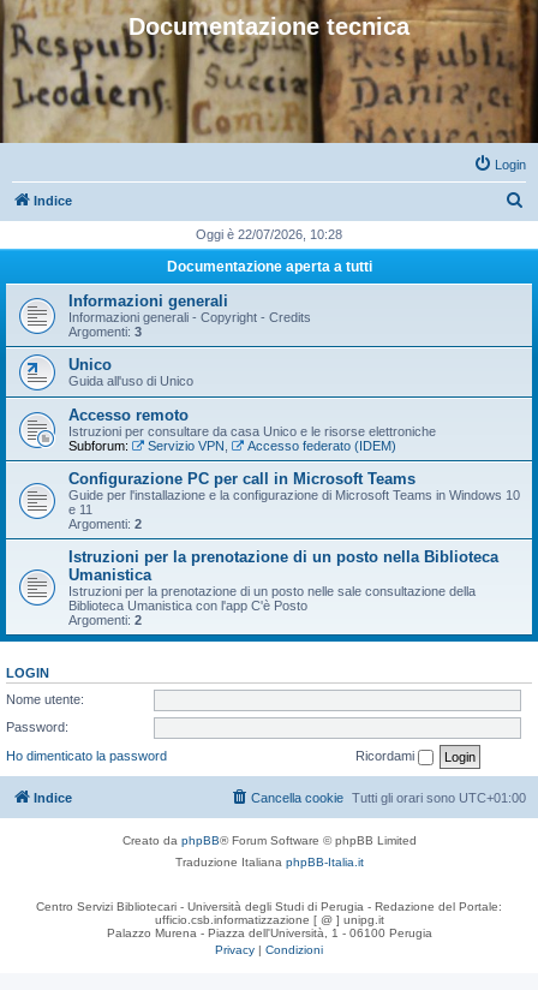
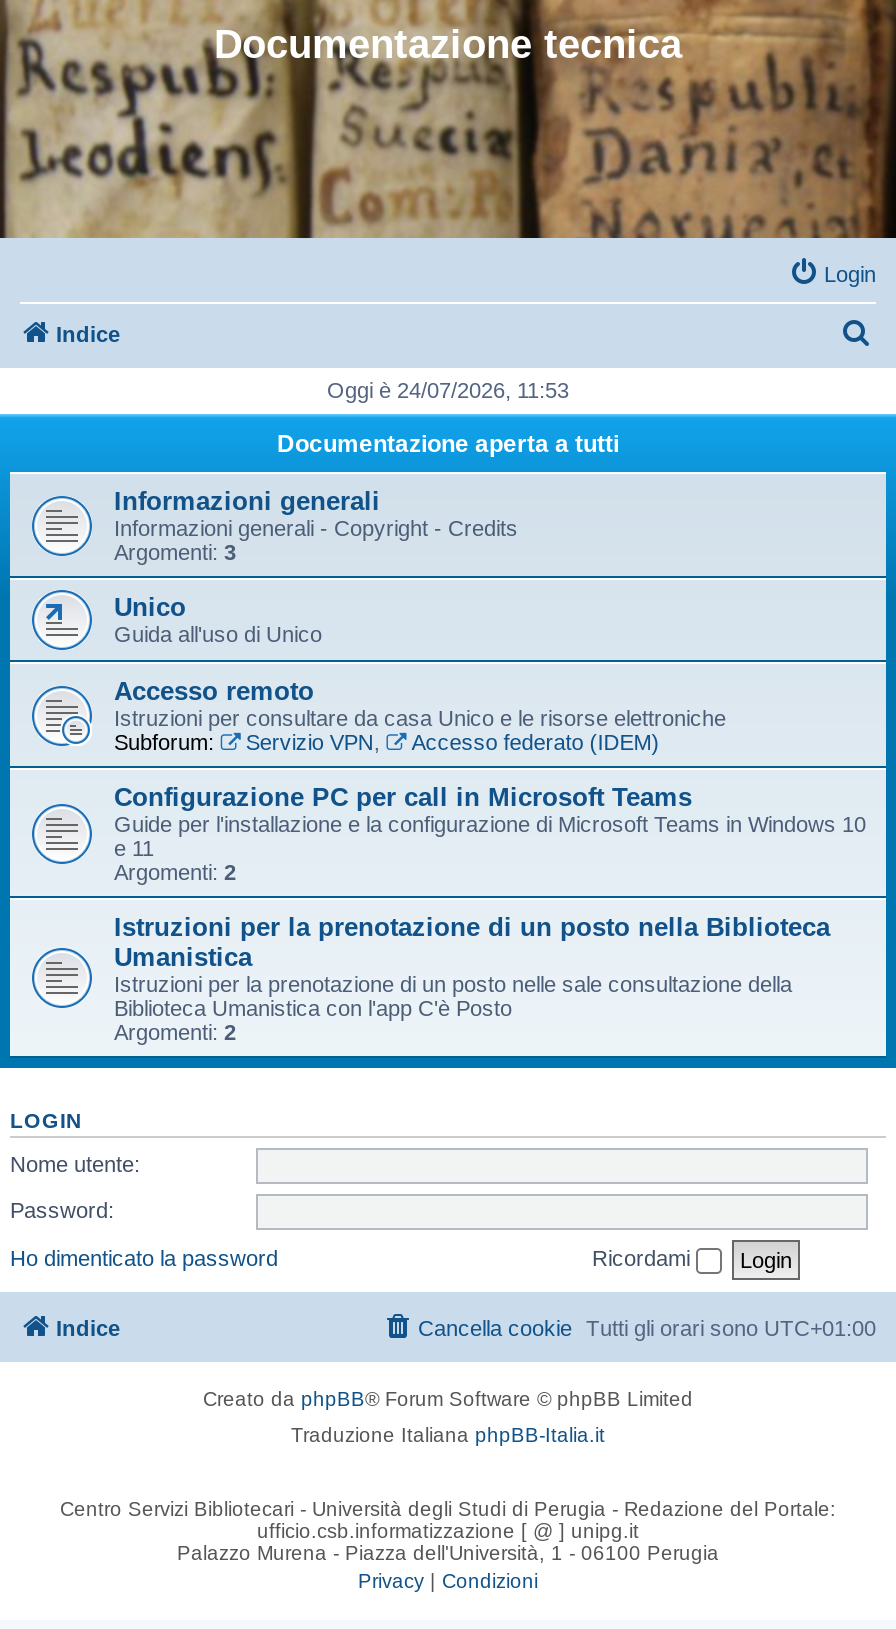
- Oggi è 22/07/2026, 10:28
+ Oggi è 24/07/2026, 11:53
